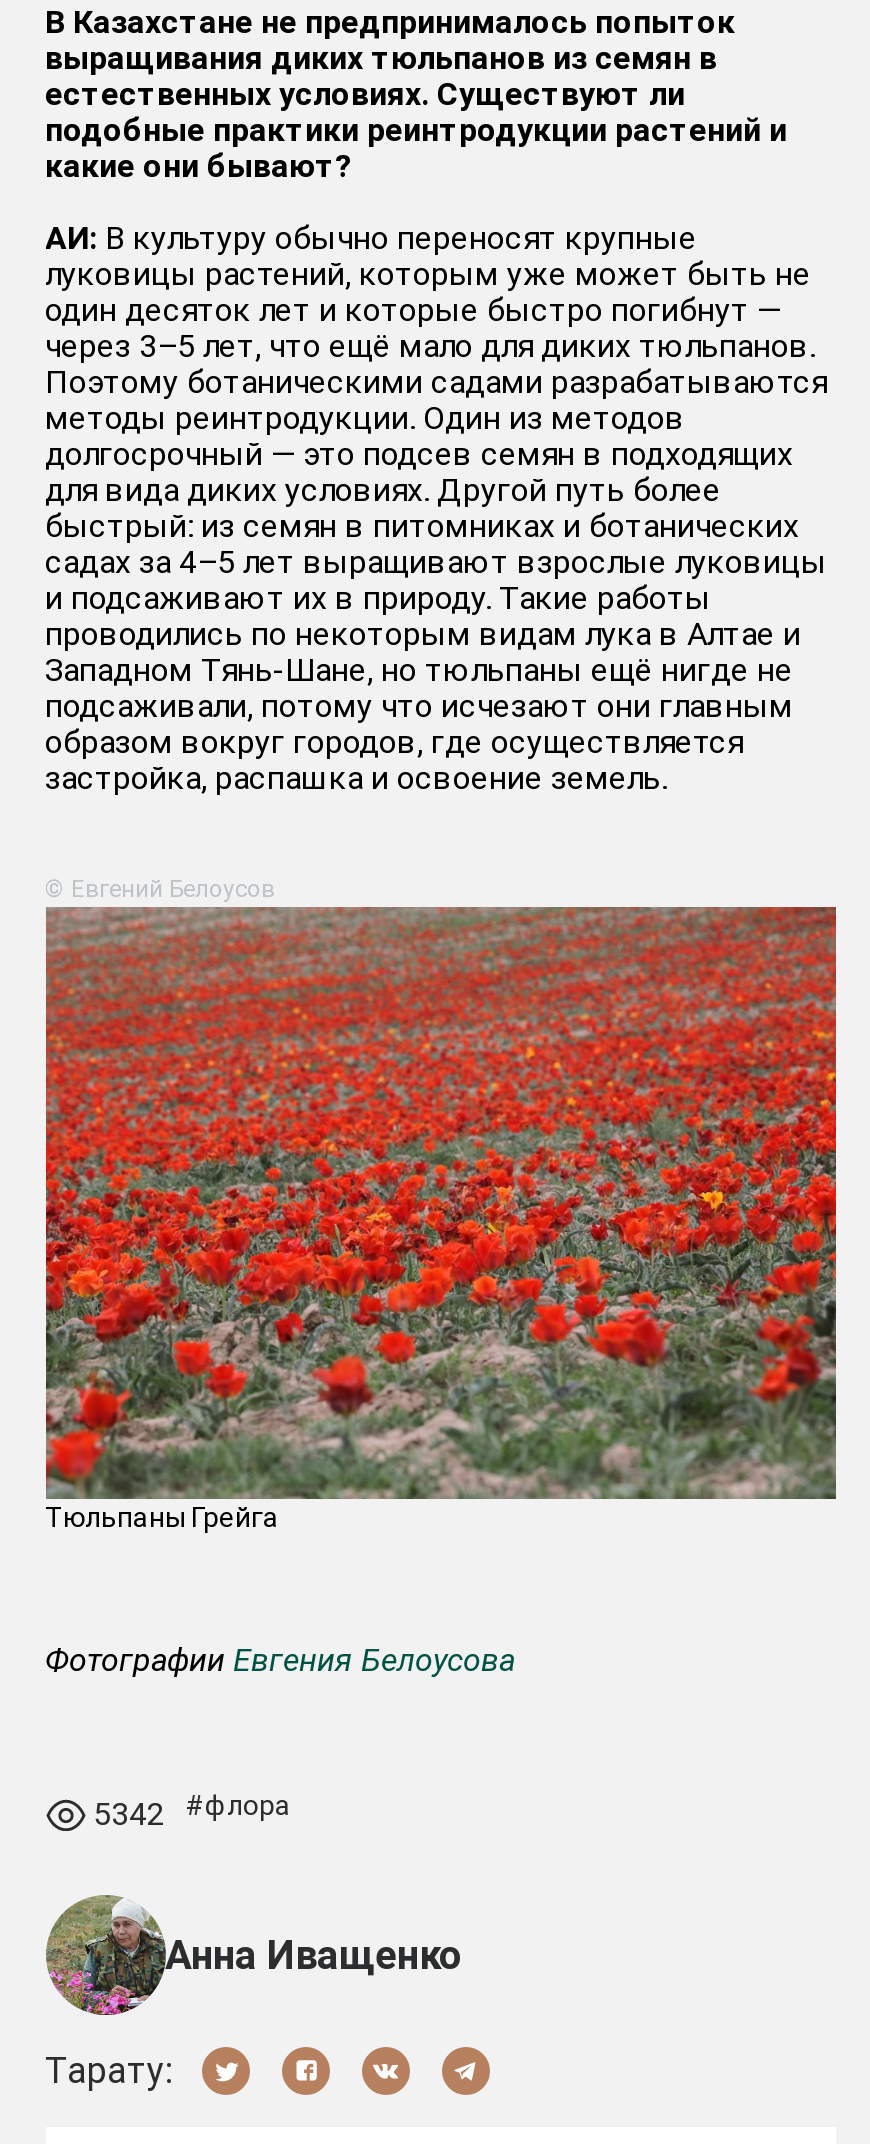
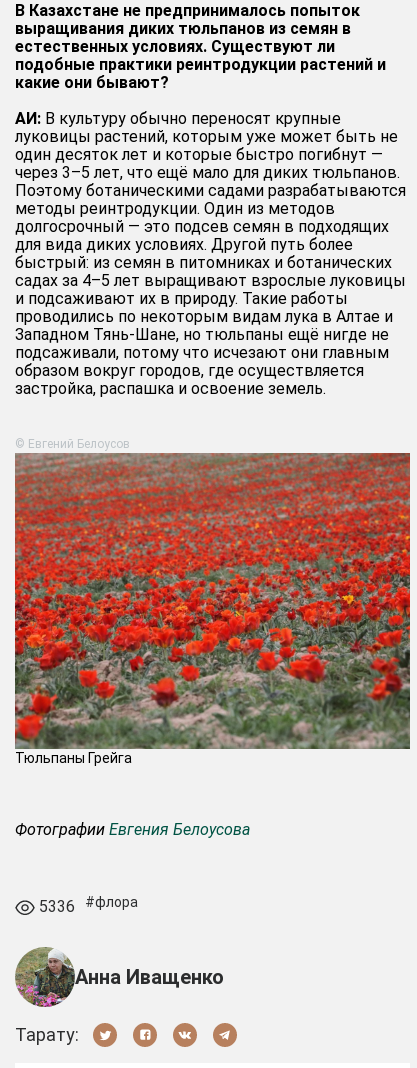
- 5342 #флора
+ 5336 #флора
